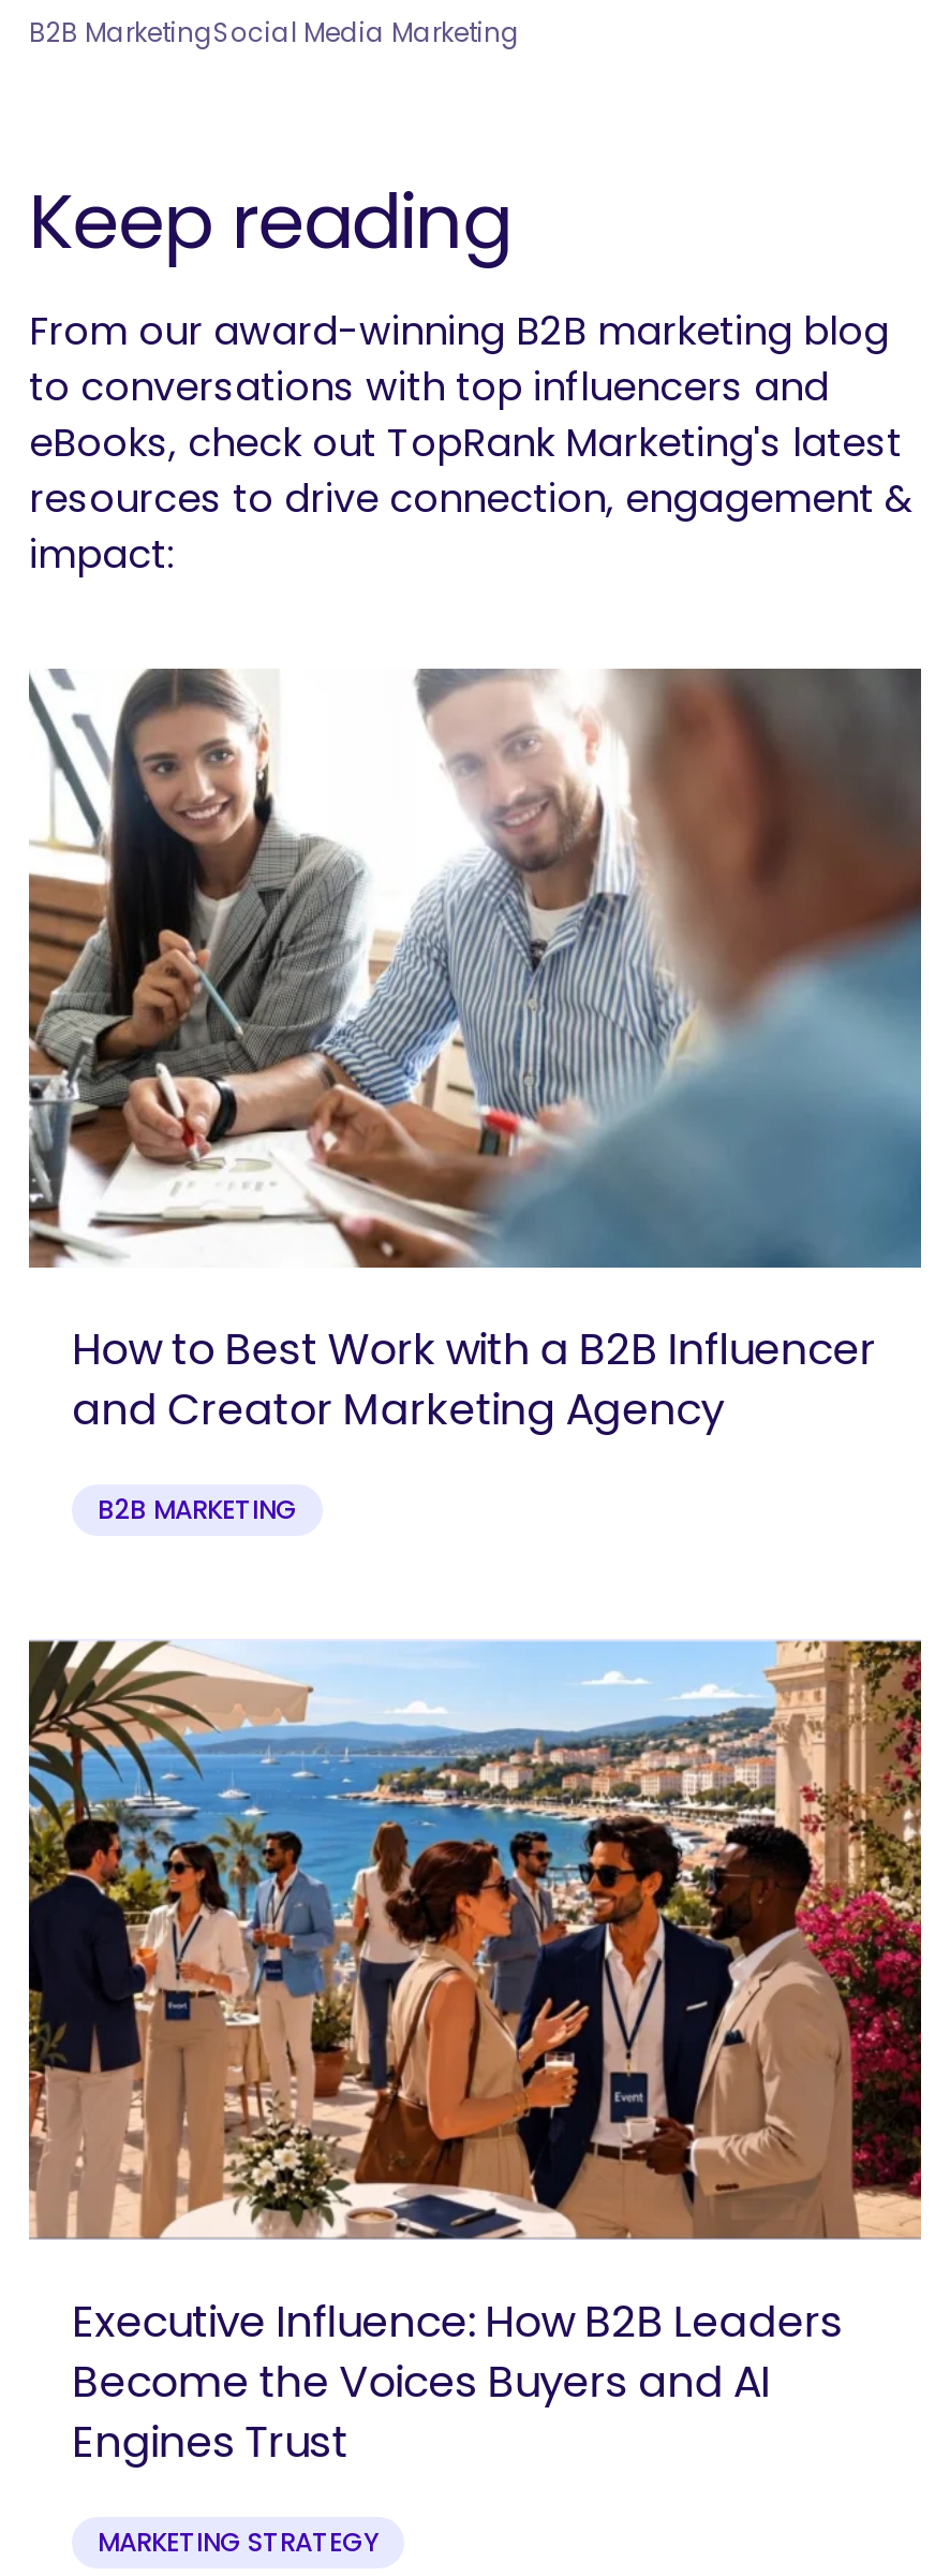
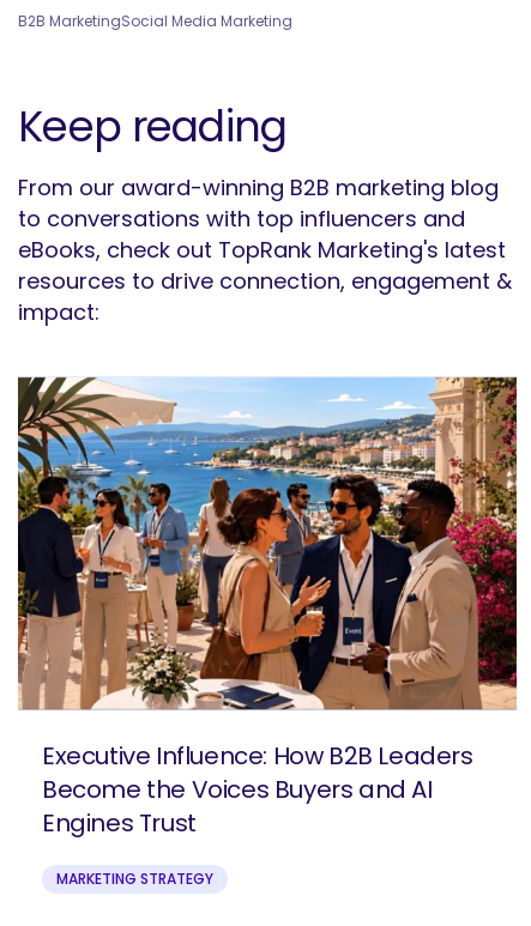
- [image]
- How to Best Work with a B2B Influencer
- and Creator Marketing Agency
- B2B MARKETING
